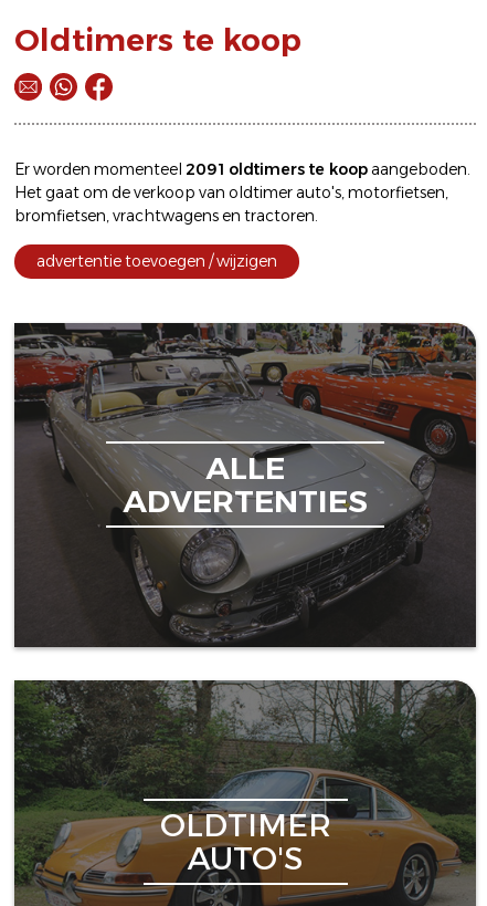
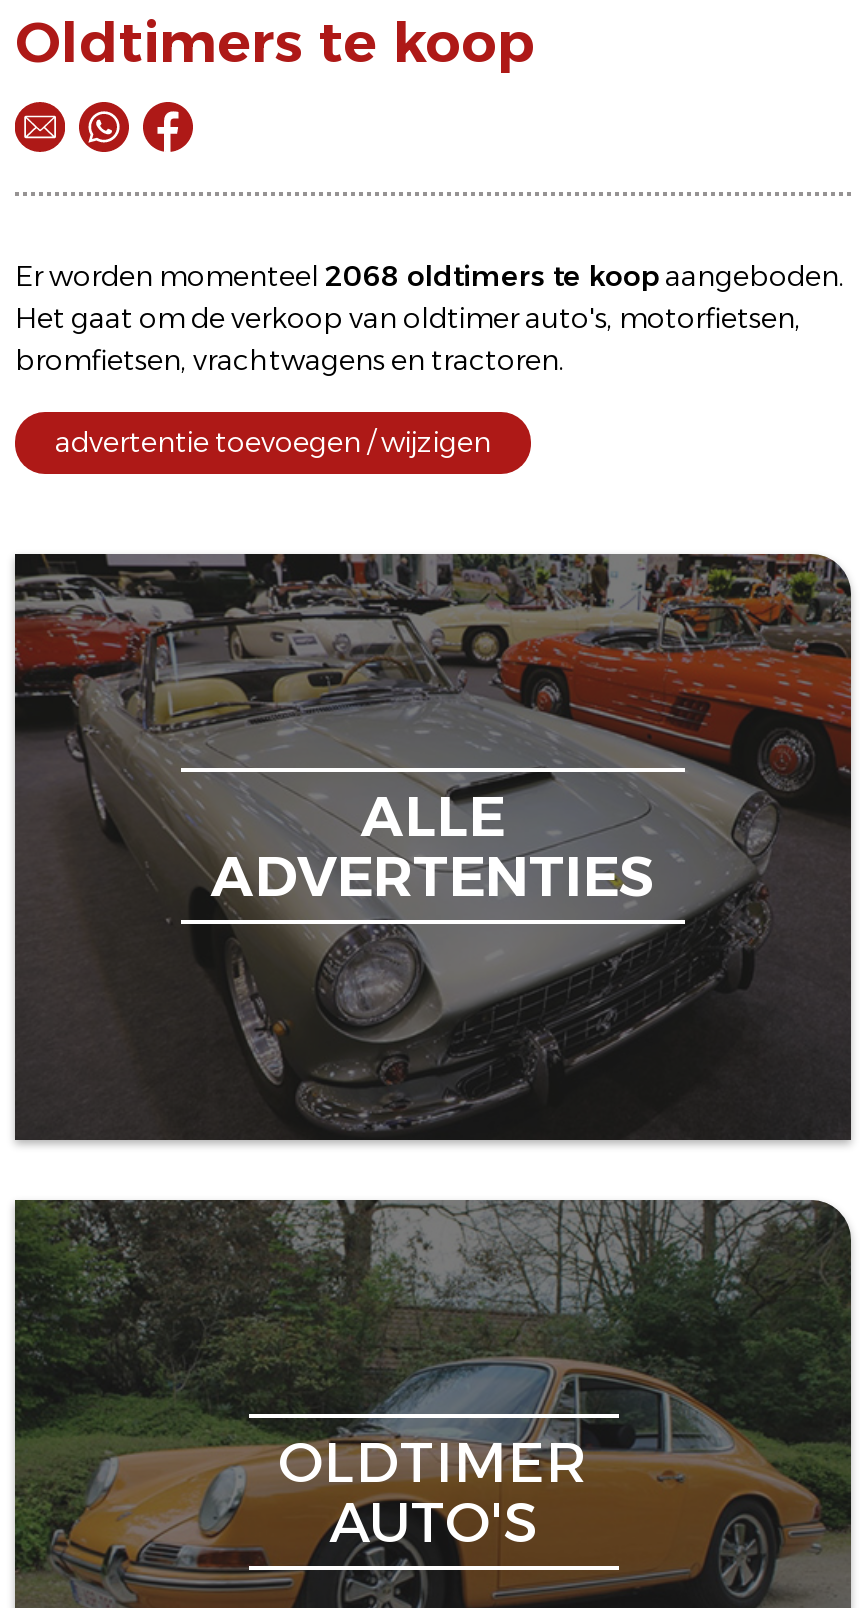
- Er worden momenteel 2091 oldtimers te koop aangeboden.
+ Er worden momenteel 2068 oldtimers te koop aangeboden.
